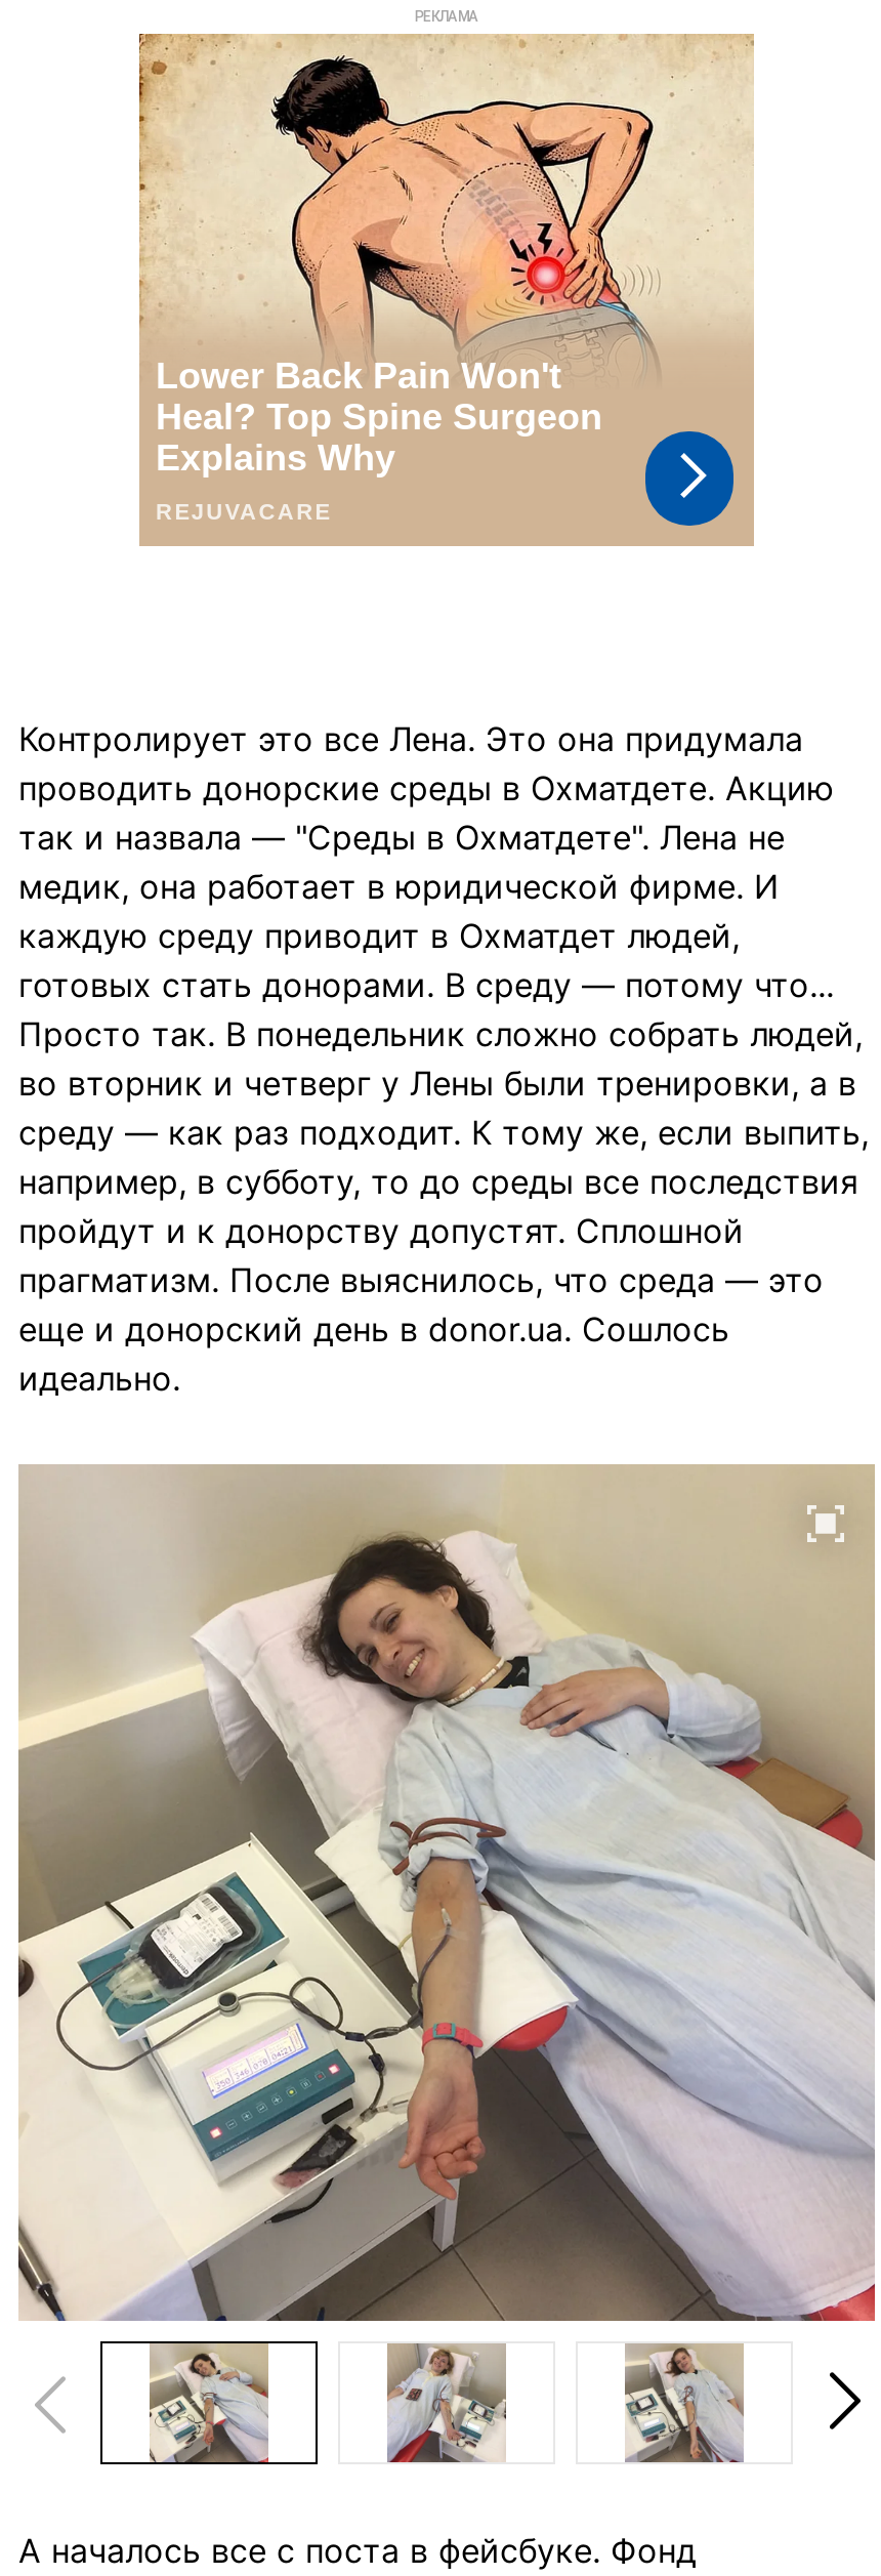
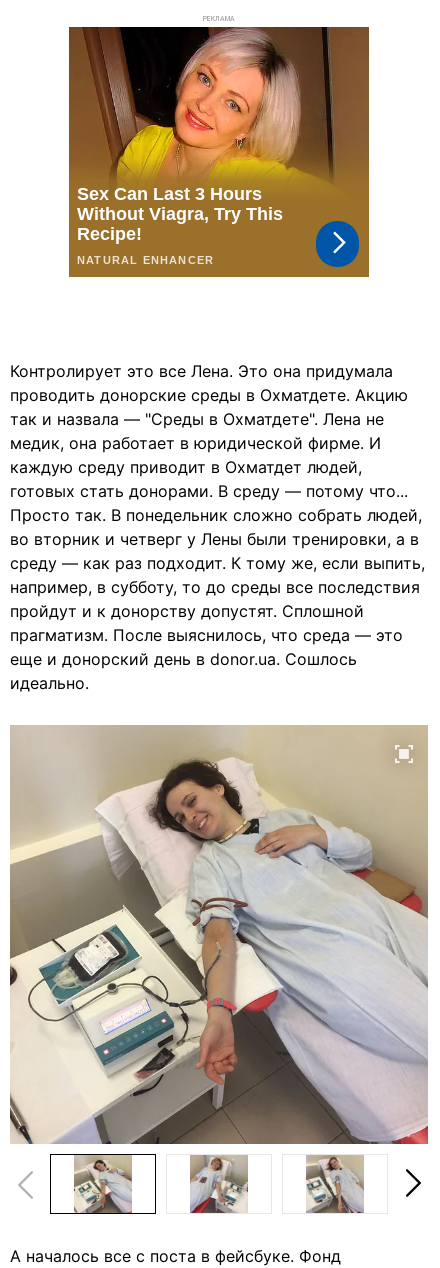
- [image]
+ [image]
